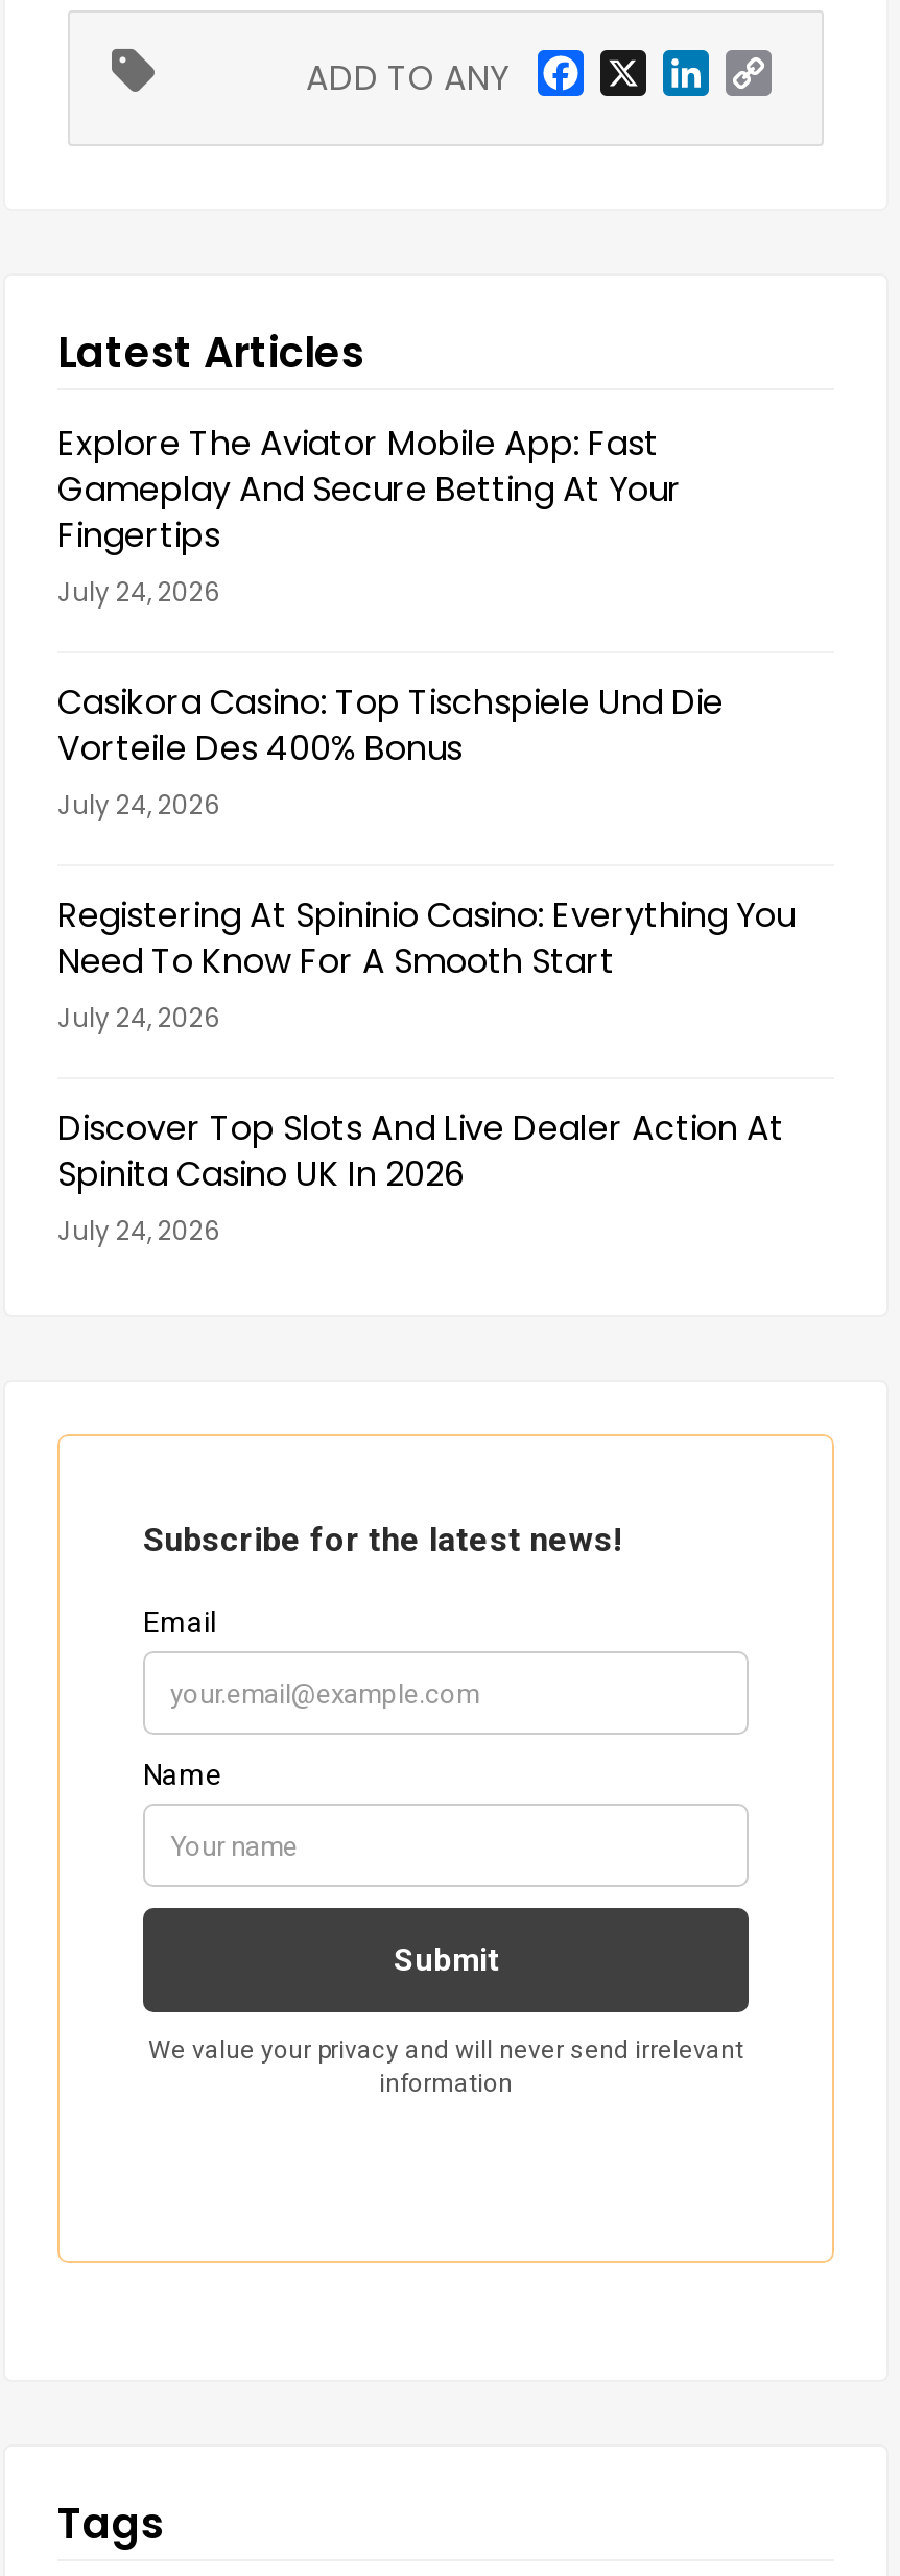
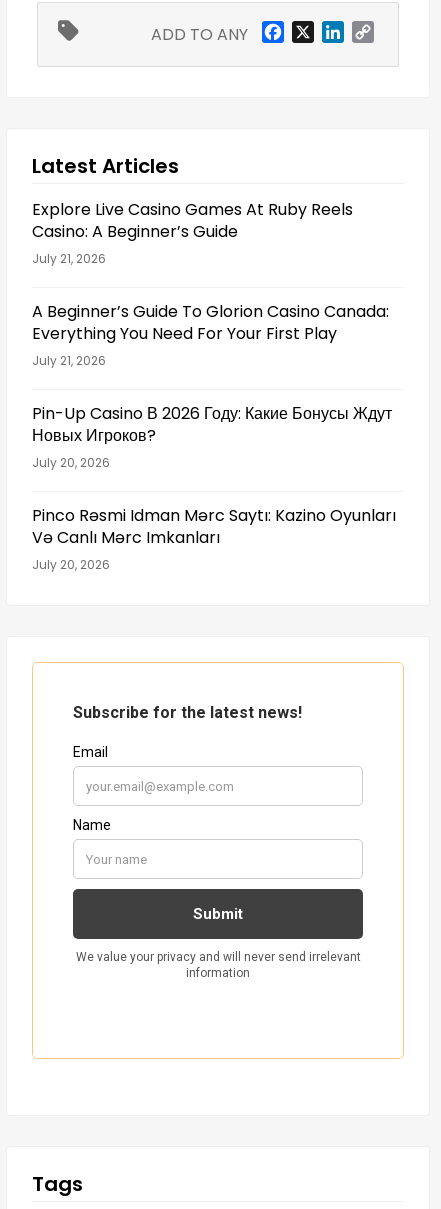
- Explore The Aviator Mobile App: Fast
- Gameplay And Secure Betting At Your
- Fingertips
- July 24, 2026
+ Explore Live Casino Games At Ruby Reels
+ Casino: A Beginner’s Guide
+ July 21, 2026

- Casikora Casino: Top Tischspiele Und Die
- Vorteile Des 400% Bonus
- July 24, 2026
+ A Beginner’s Guide To Glorion Casino Canada:
+ Everything You Need For Your First Play
+ July 21, 2026

- Registering At Spininio Casino: Everything You
- Need To Know For A Smooth Start
- July 24, 2026
+ Pin-Up Casino В 2026 Году: Какие Бонусы Ждут
+ Новых Игроков?
+ July 20, 2026

- Discover Top Slots And Live Dealer Action At
- Spinita Casino UK In 2026
- July 24, 2026
+ Pinco Rəsmi Idman Mərc Saytı: Kazino Oyunları
+ Və Canlı Mərc Imkanları
+ July 20, 2026
